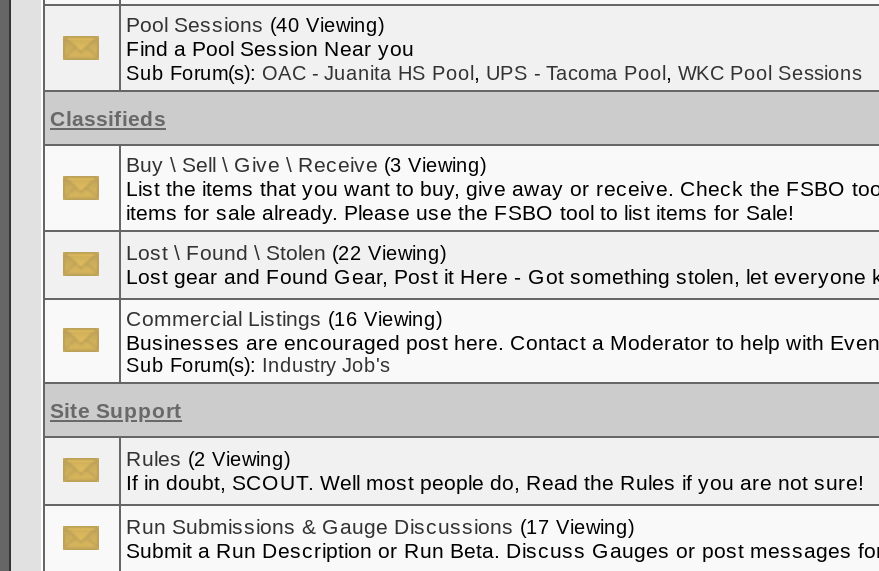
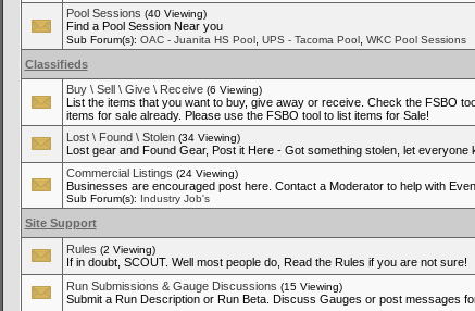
- Buy \ Sell \ Give \ Receive (3 Viewing)
+ Buy \ Sell \ Give \ Receive (6 Viewing)

- Lost \ Found \ Stolen (22 Viewing)
+ Lost \ Found \ Stolen (34 Viewing)

- Commercial Listings (16 Viewing)
+ Commercial Listings (24 Viewing)

- Run Submissions & Gauge Discussions (17 Viewing)
+ Run Submissions & Gauge Discussions (15 Viewing)
